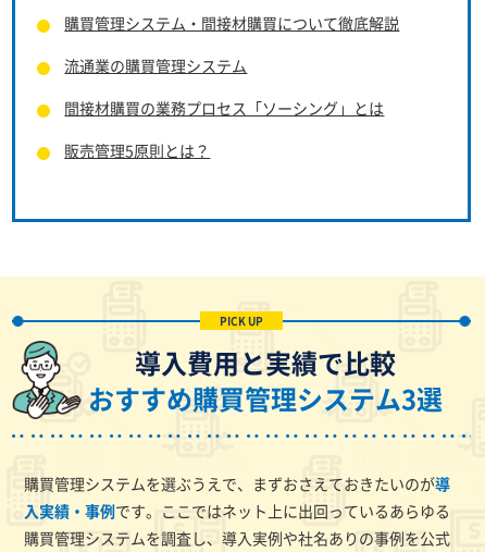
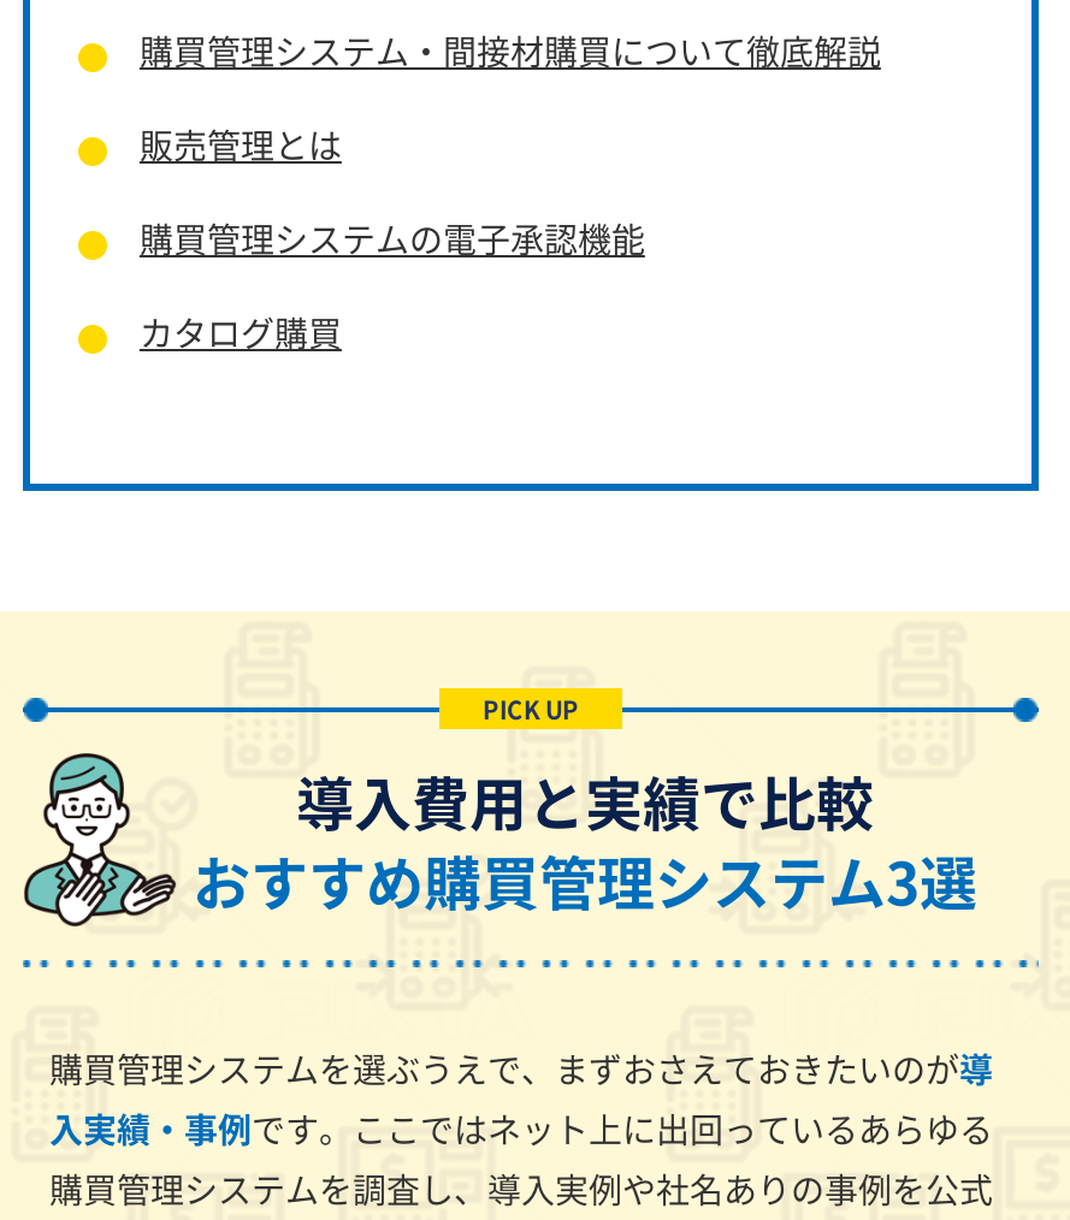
- 流通業の購買管理システム
+ 販売管理とは

- 間接材購買の業務プロセス「ソーシング」とは
+ 購買管理システムの電子承認機能

- 販売管理5原則とは？
+ カタログ購買
